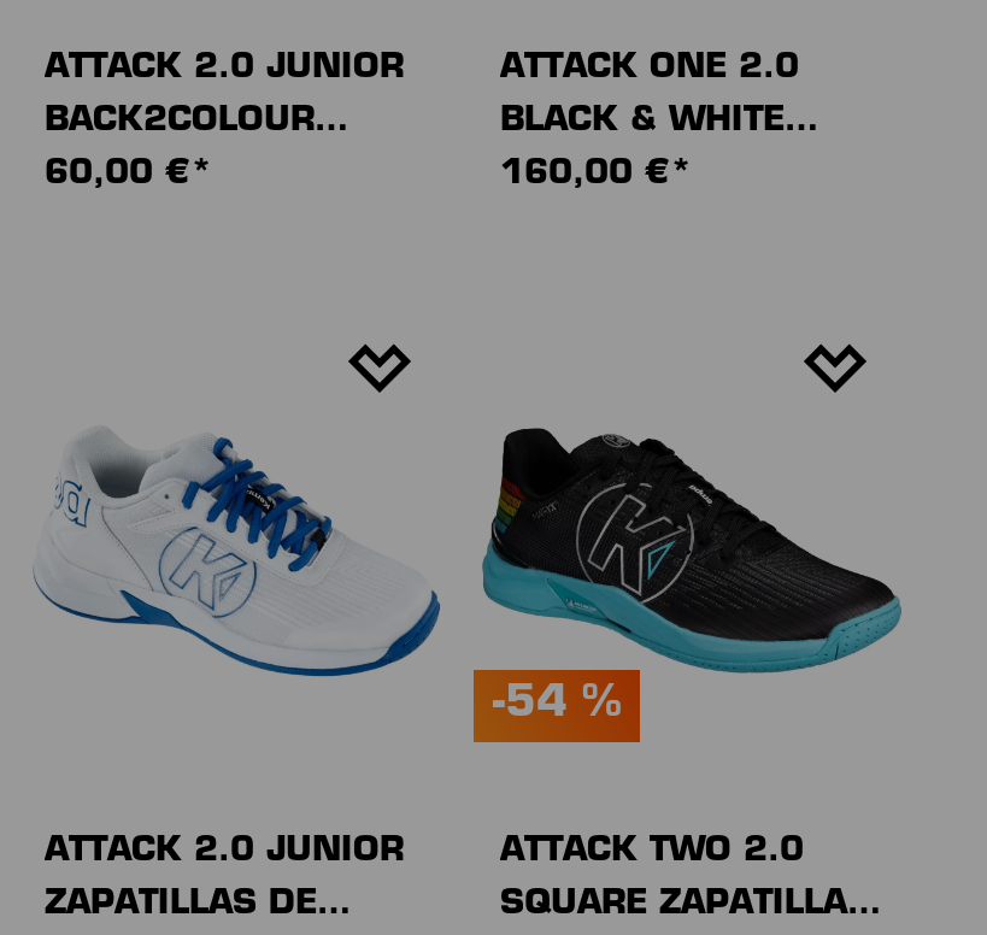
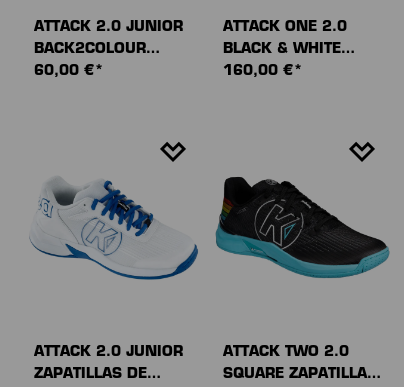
- -54 %
